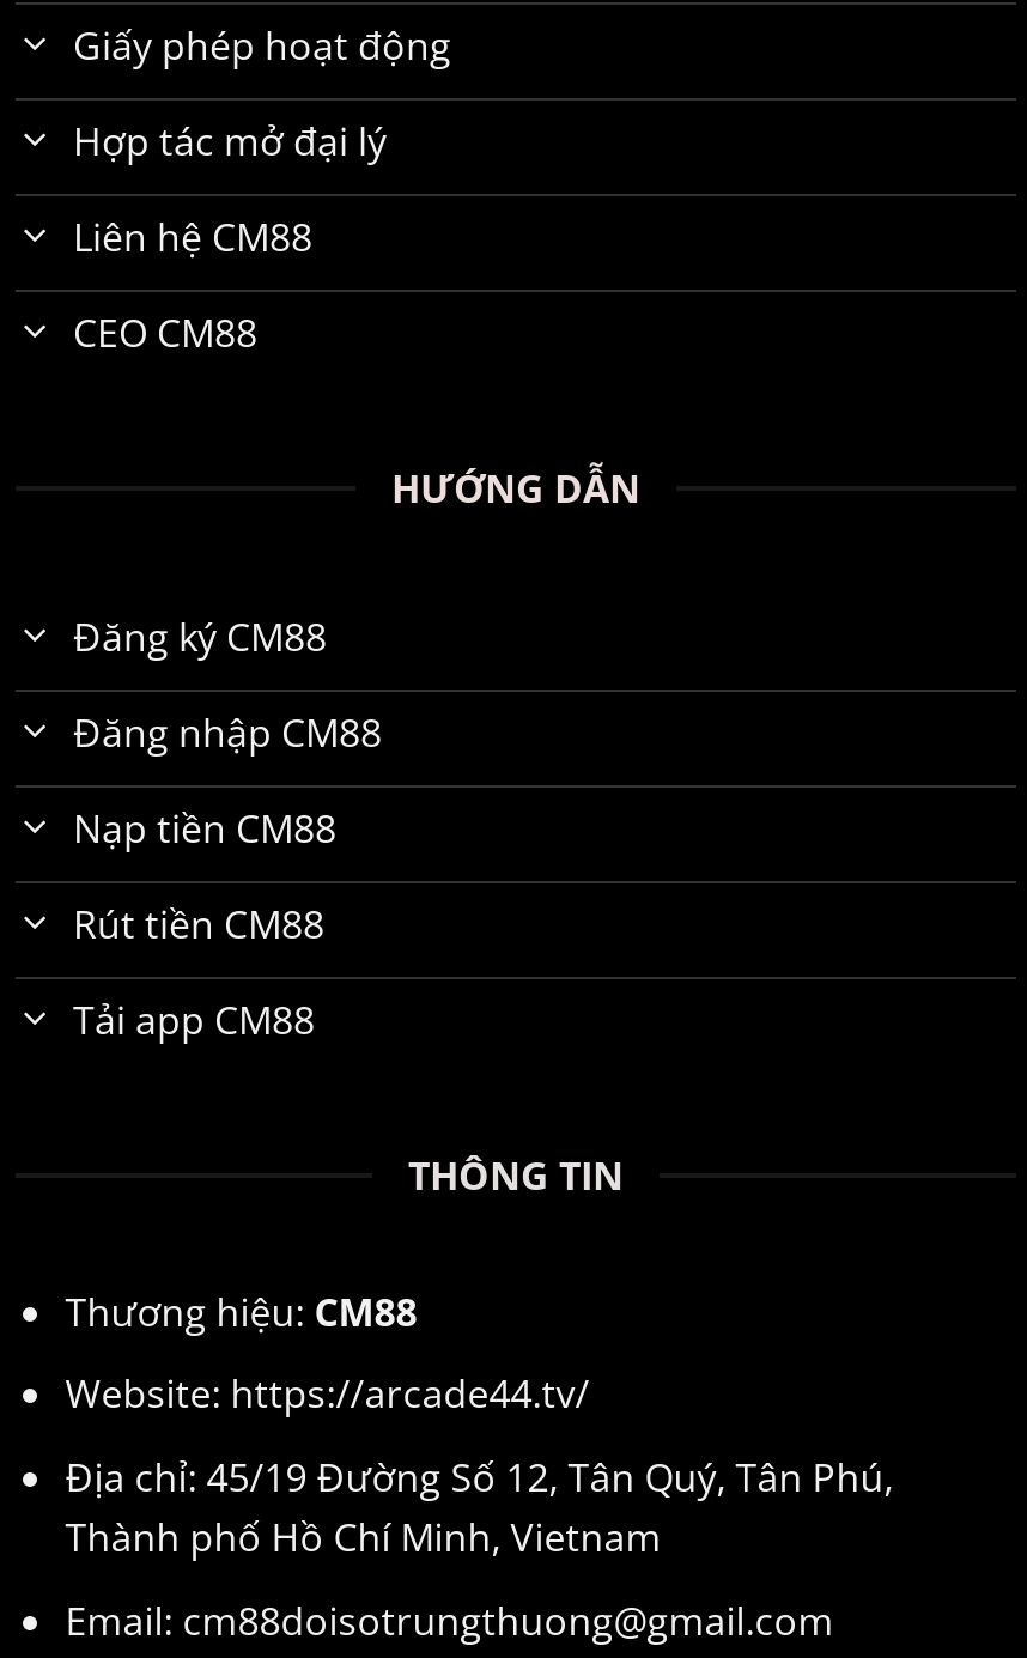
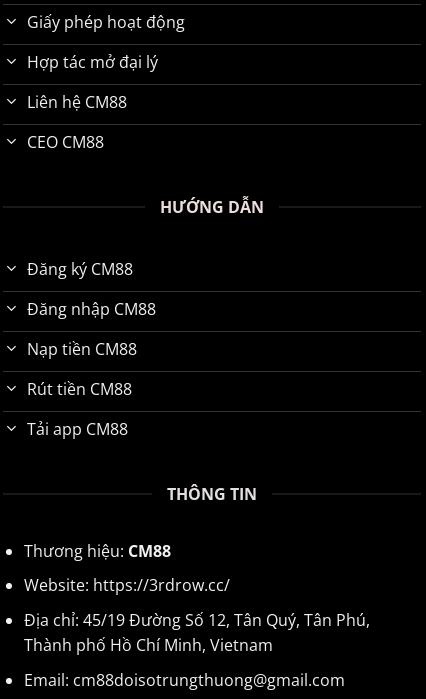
- Website: https://arcade44.tv/
+ Website: https://3rdrow.cc/
